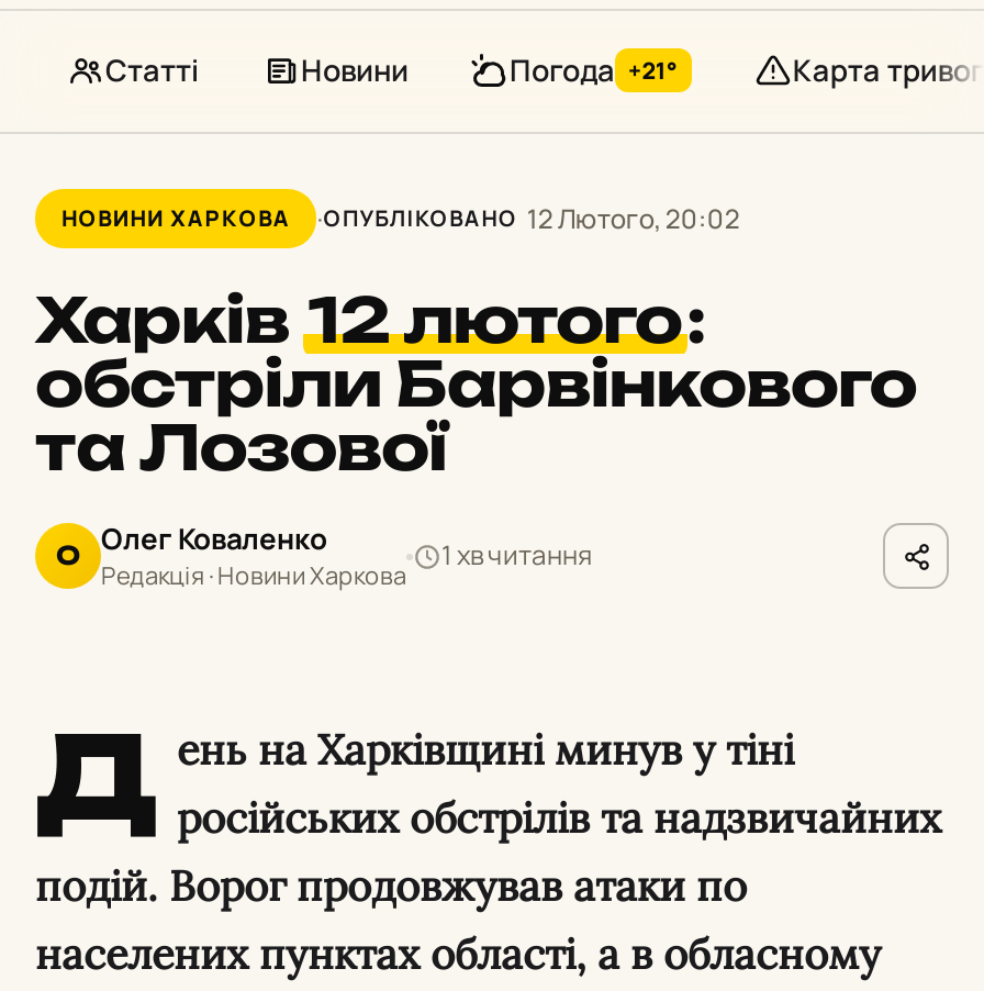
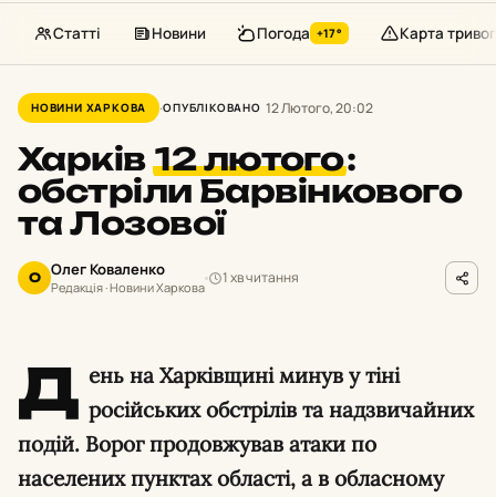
- Погода +21°
+ Погода +17°
